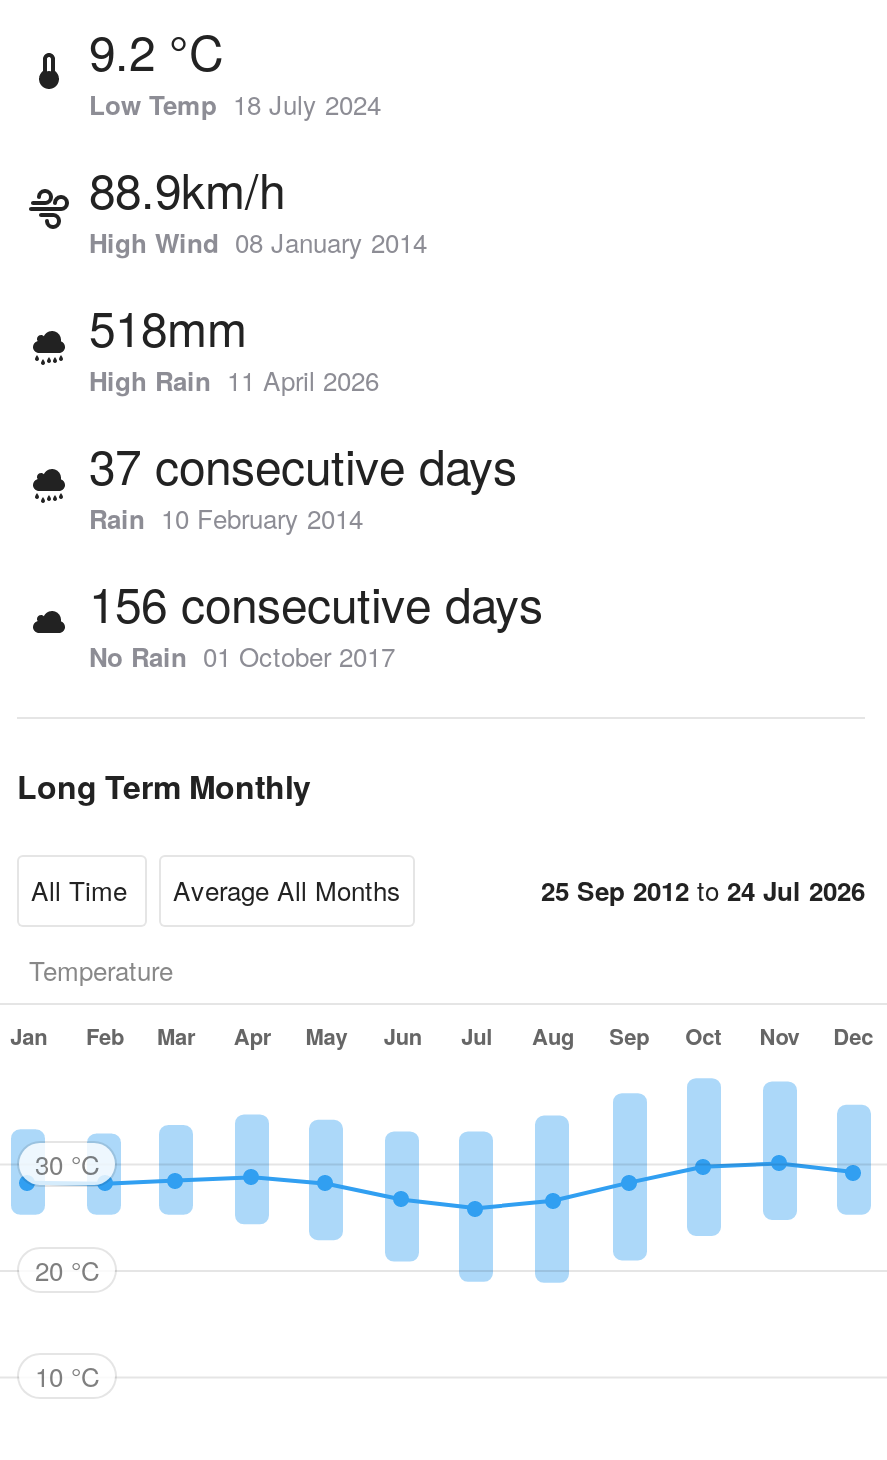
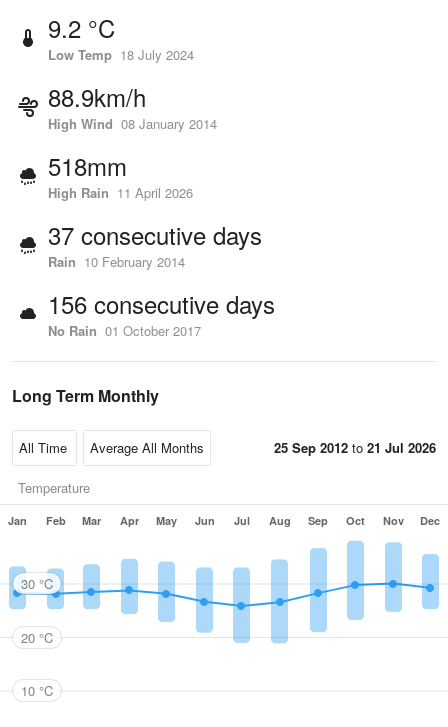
- 25 Sep 2012 to 24 Jul 2026
+ 25 Sep 2012 to 21 Jul 2026
